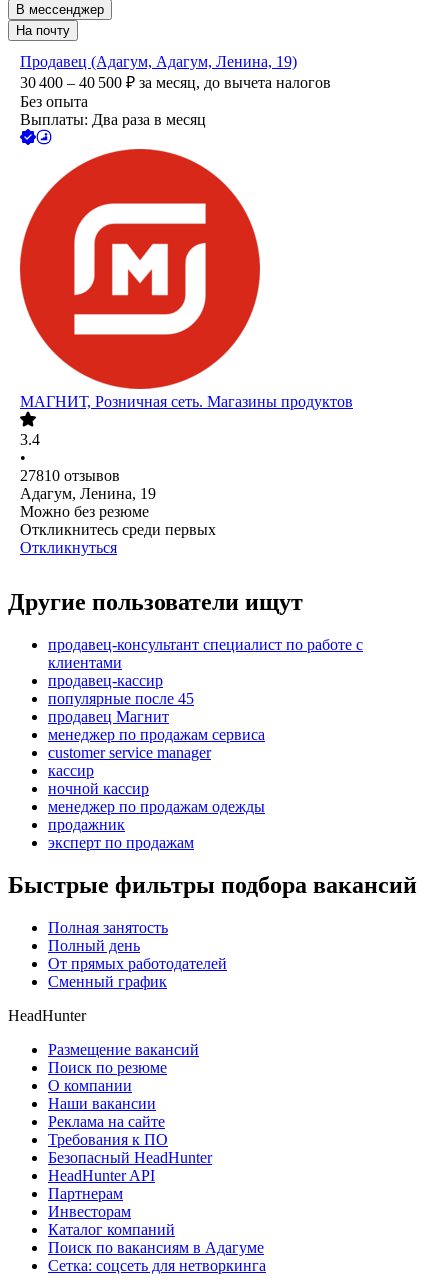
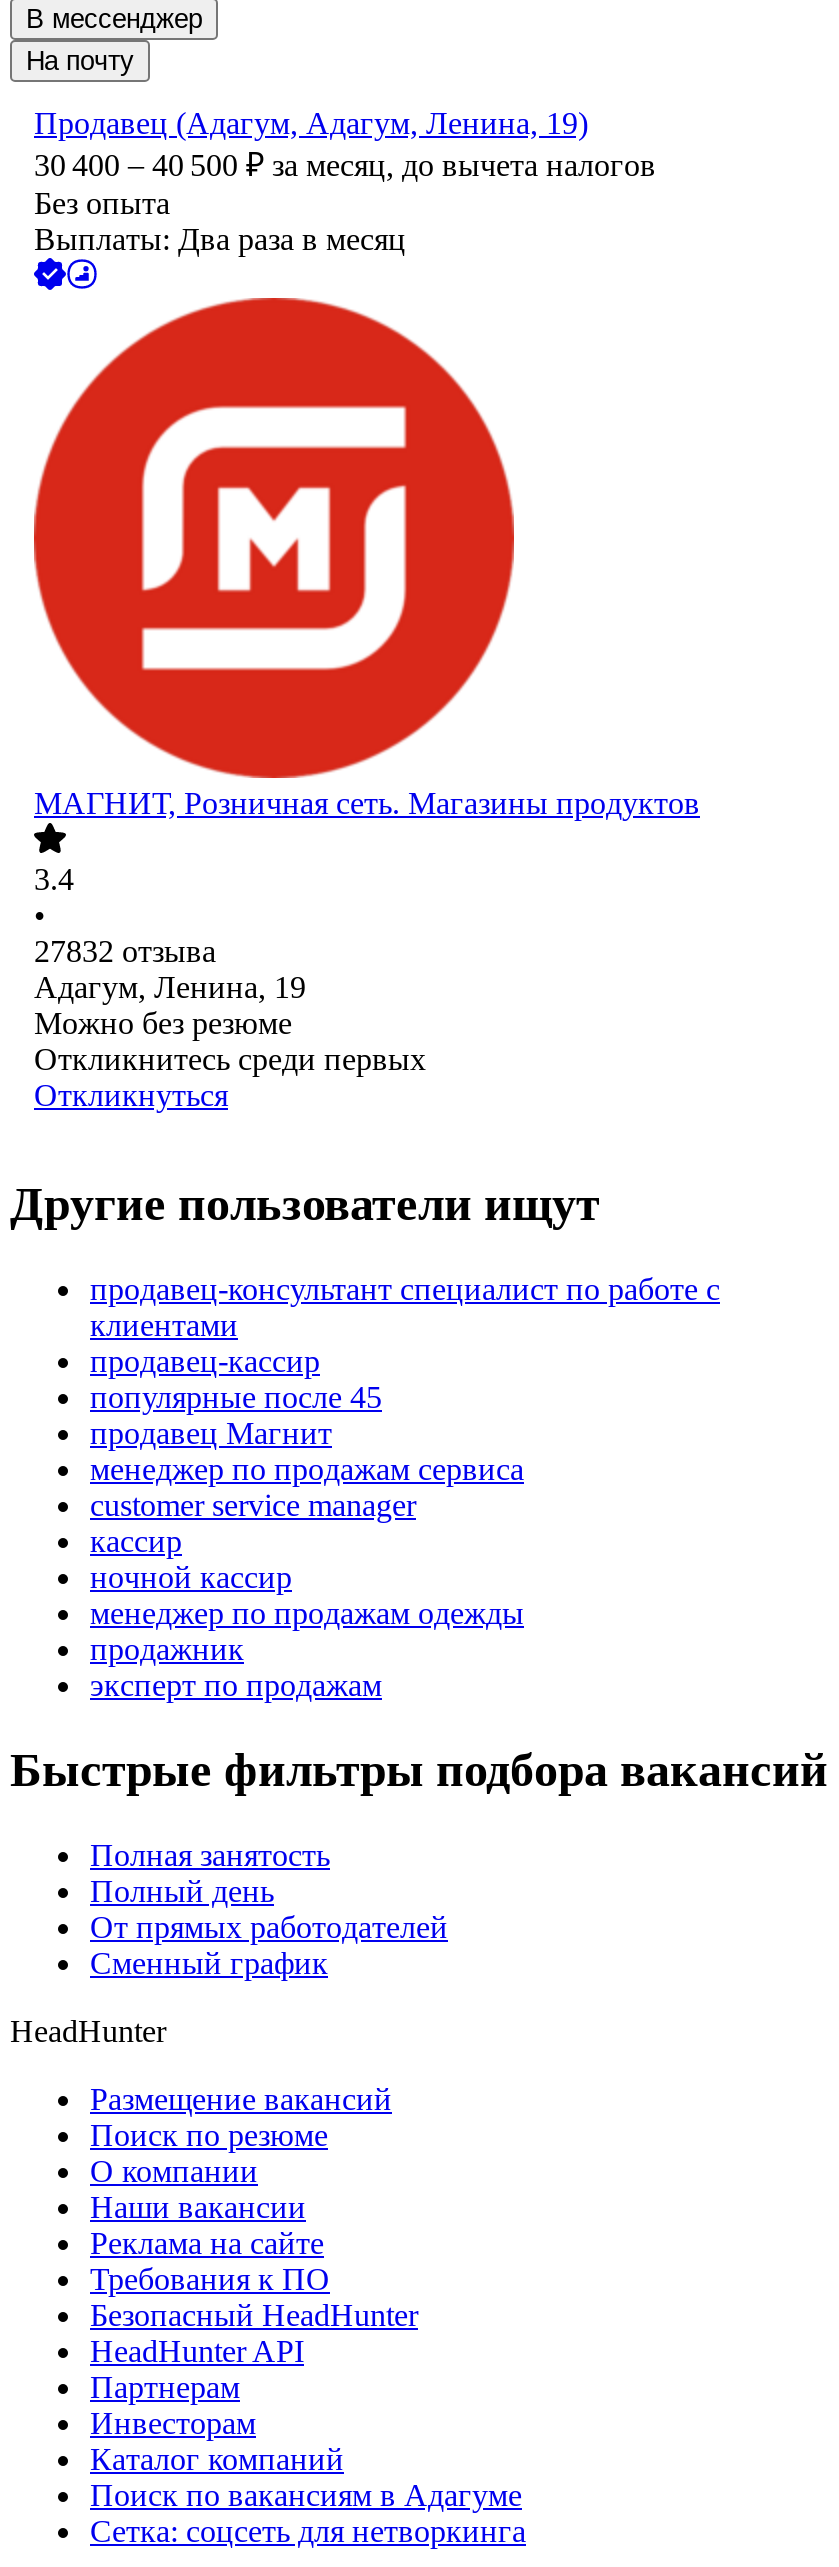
- 27810 отзывов
+ 27832 отзыва
